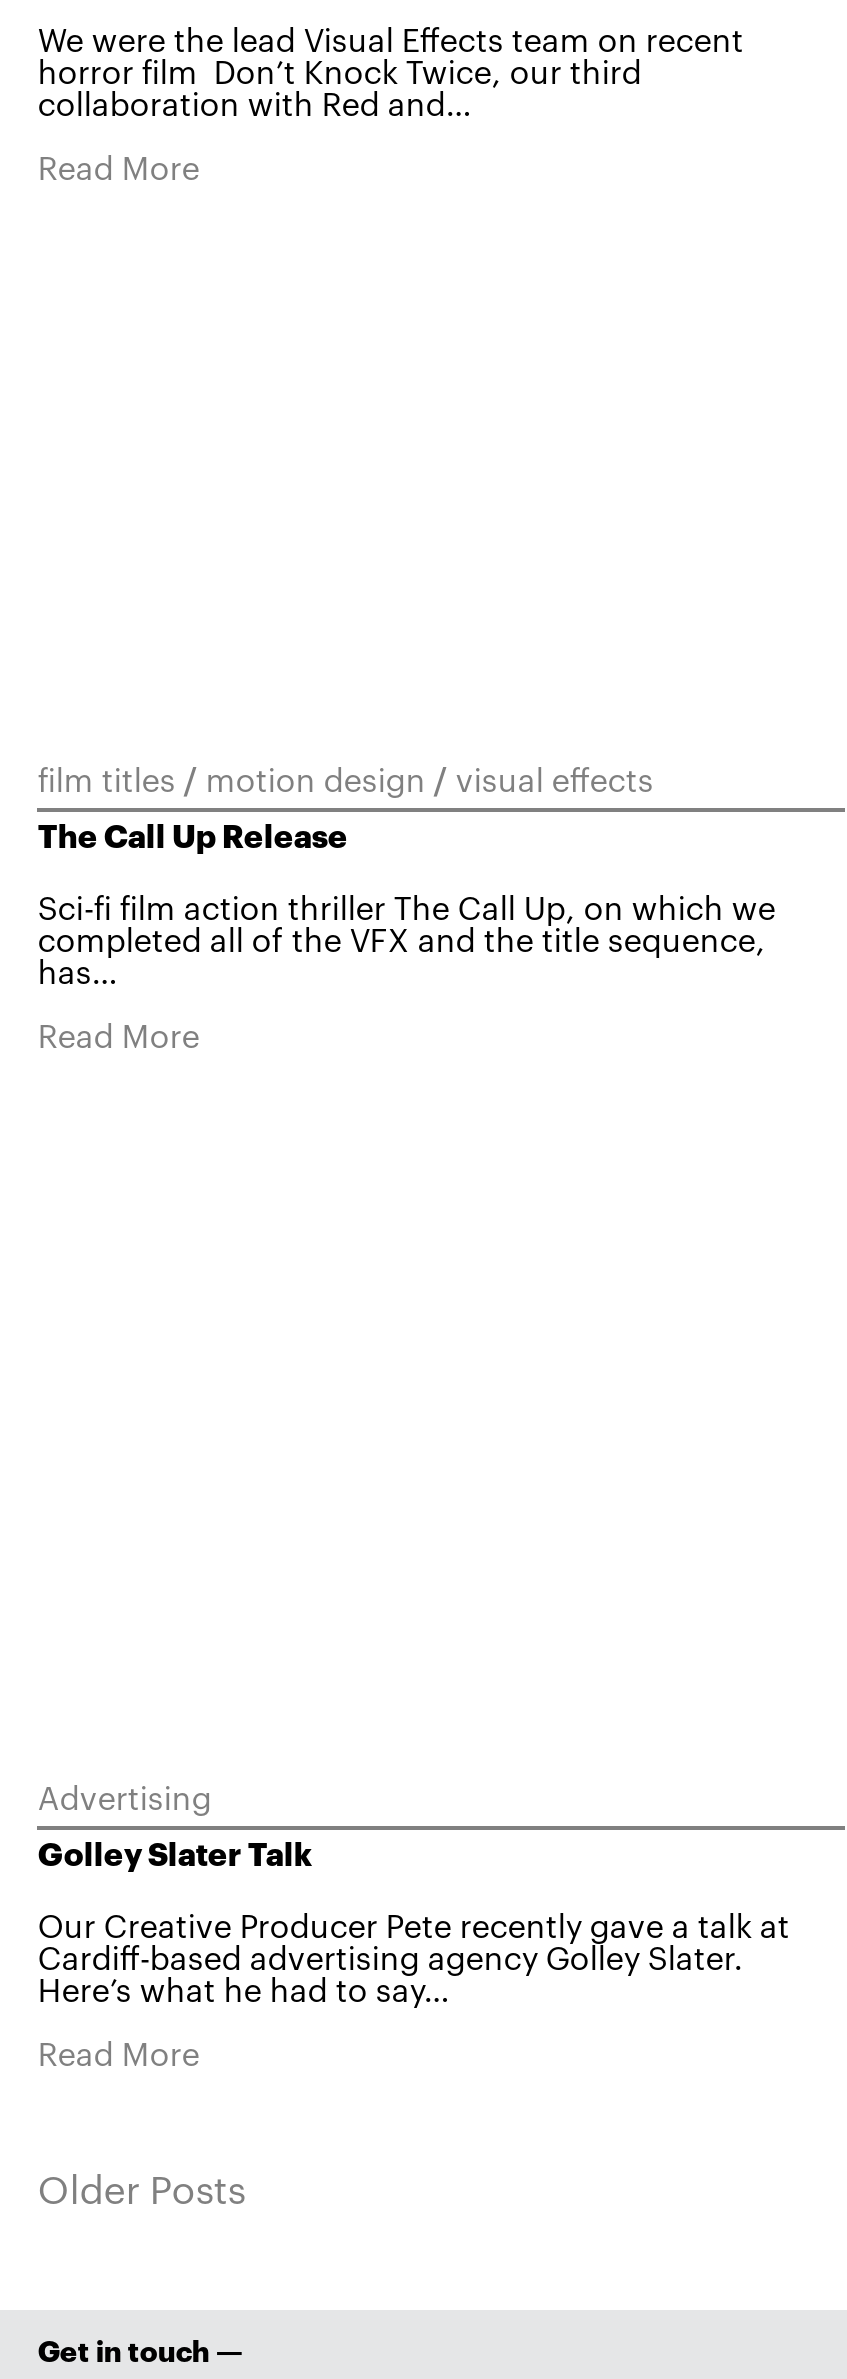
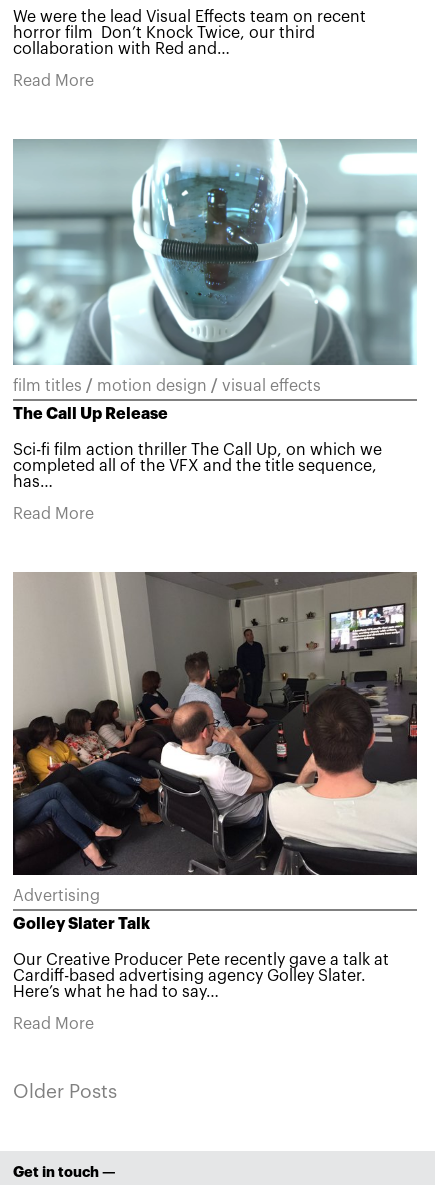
+ [image]

+ [image]
